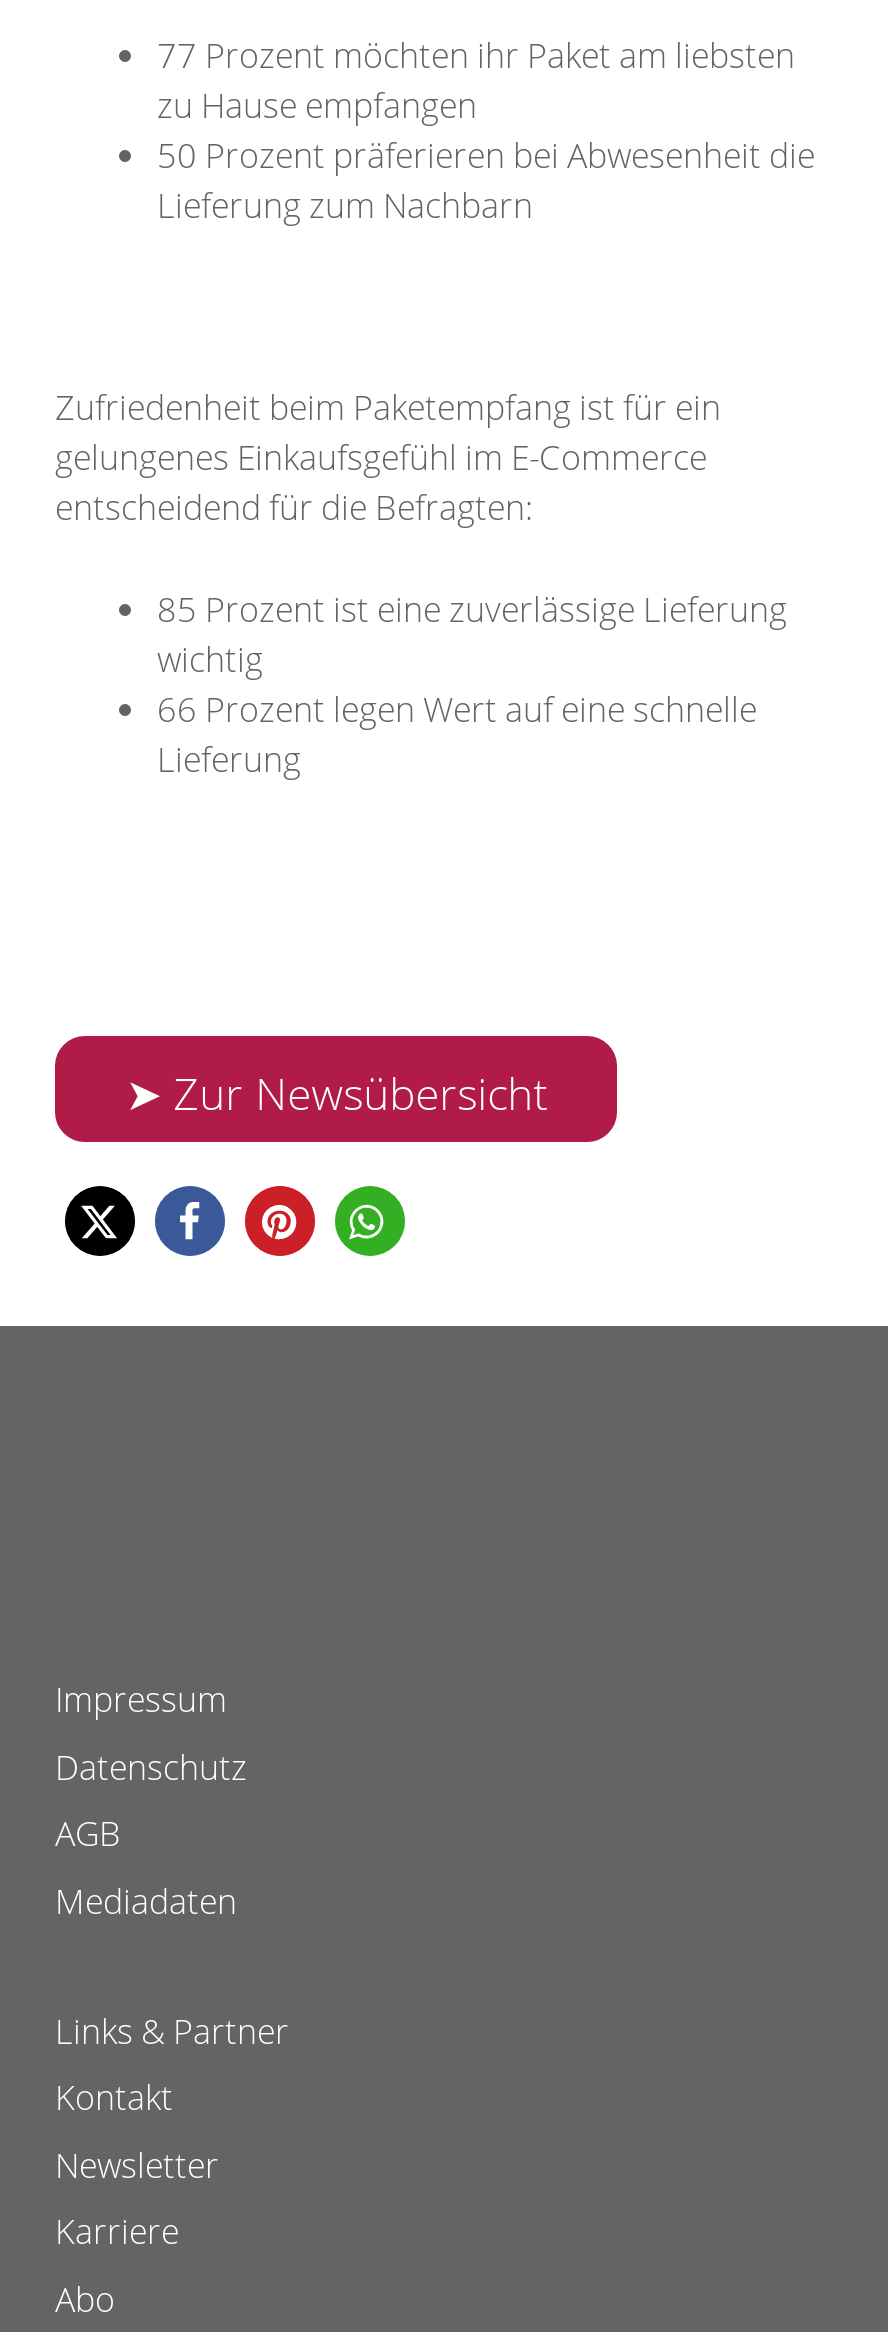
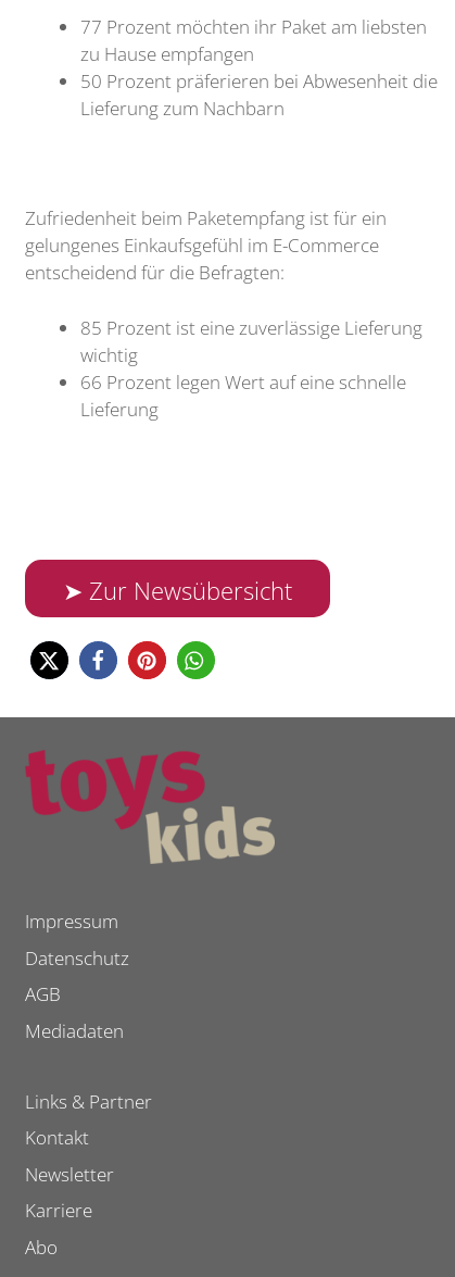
+ [image]
